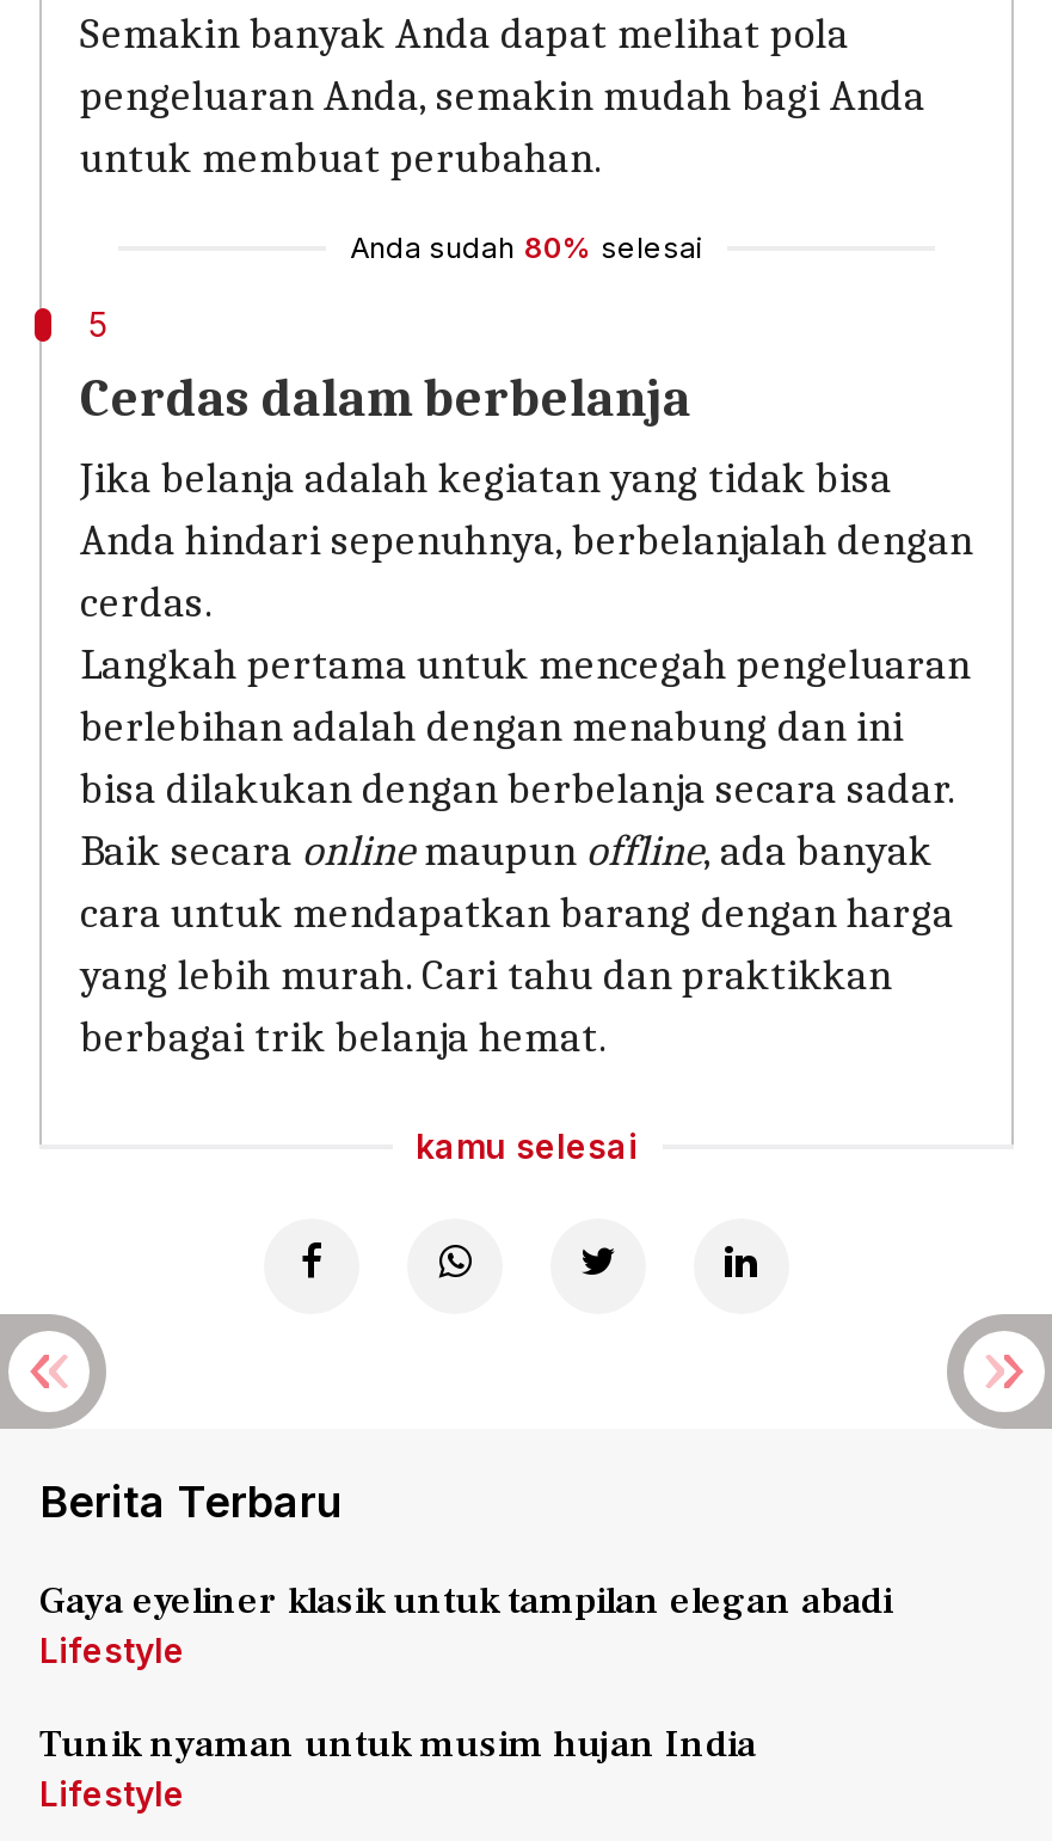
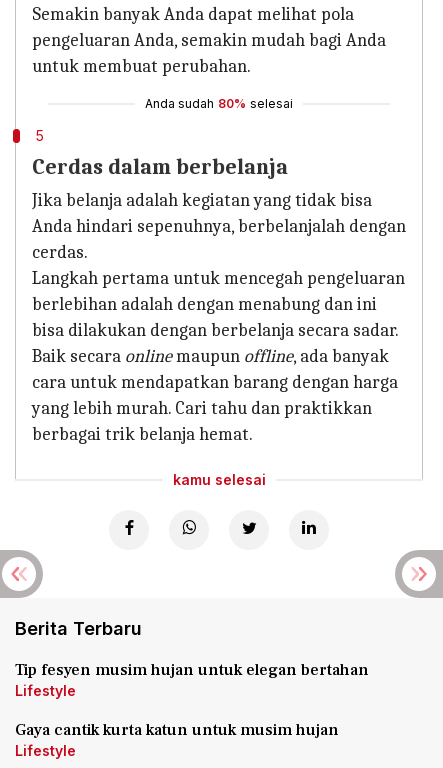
- Gaya eyeliner klasik untuk tampilan elegan abadi
+ Tip fesyen musim hujan untuk elegan bertahan

- Tunik nyaman untuk musim hujan India
+ Gaya cantik kurta katun untuk musim hujan
